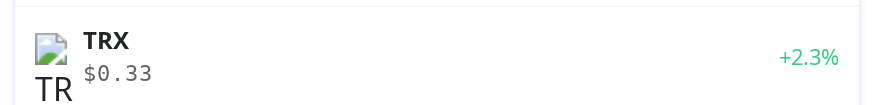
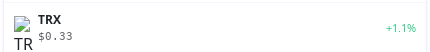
- +2.3%
+ +1.1%
